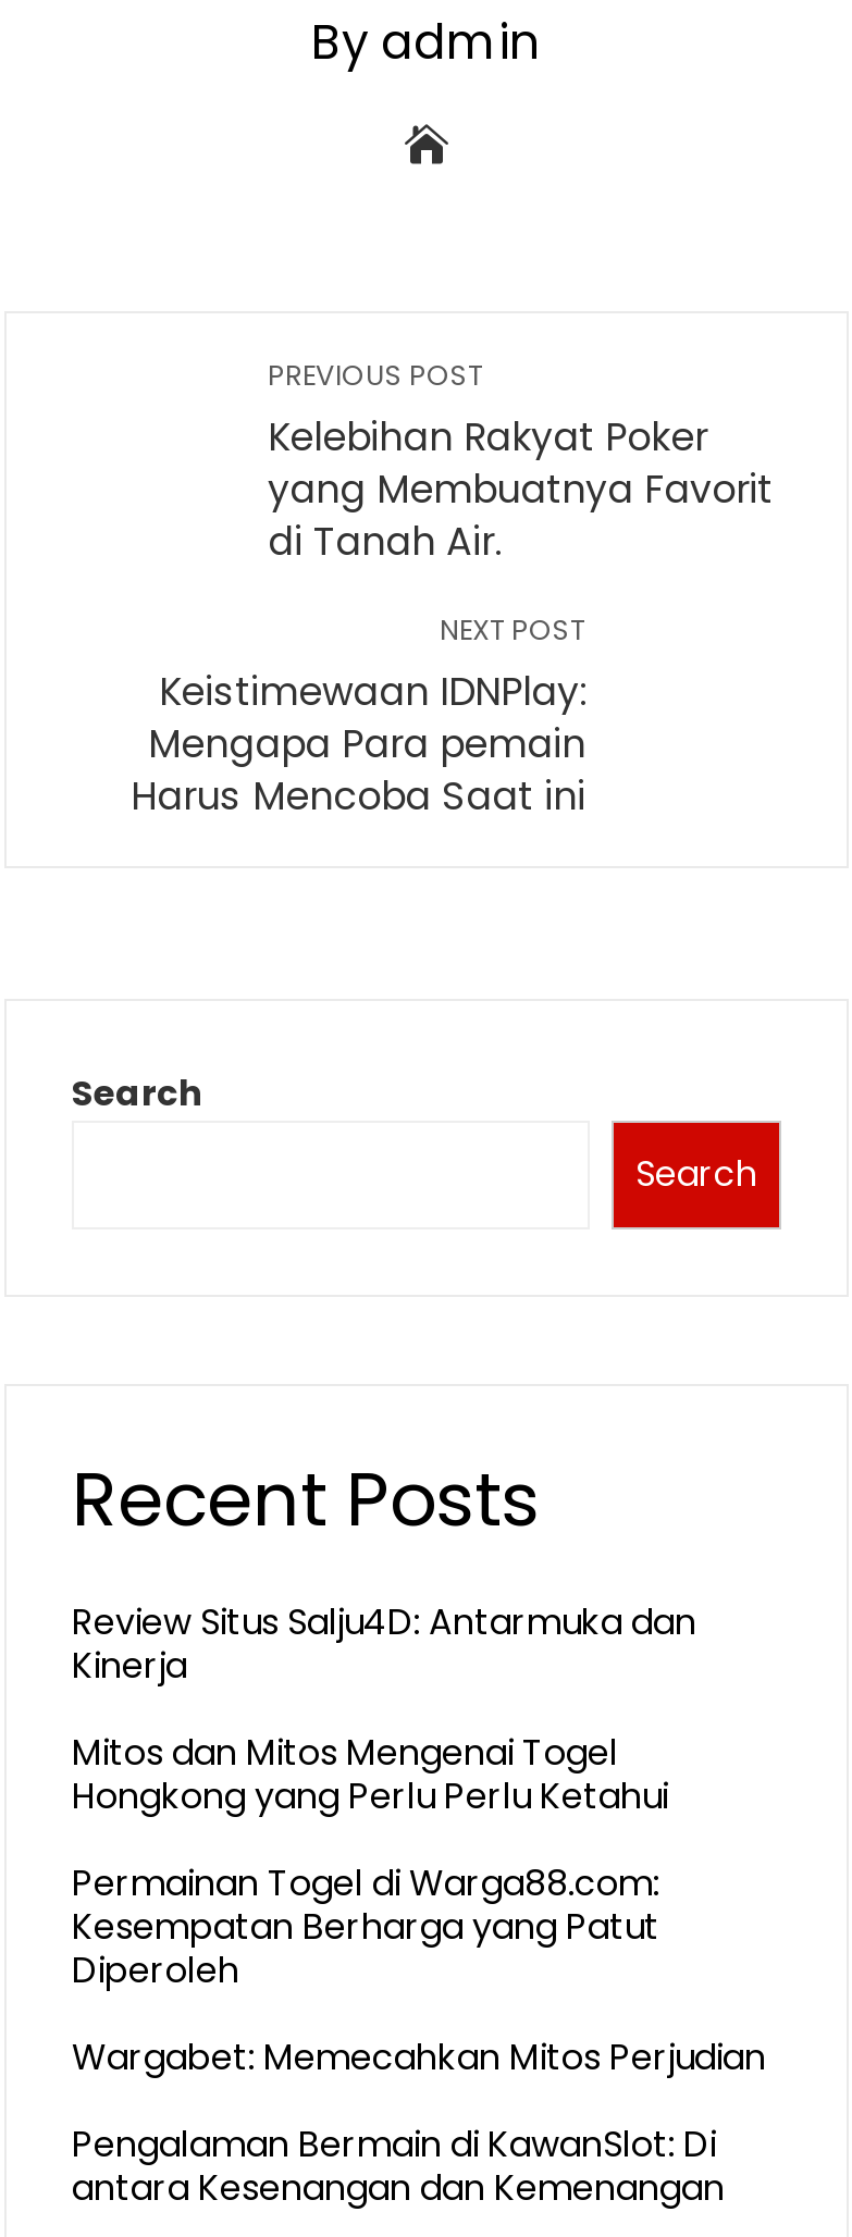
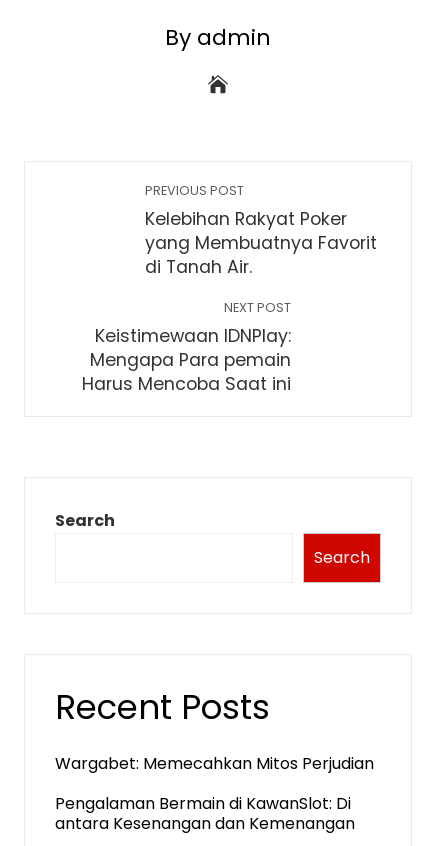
- Review Situs Salju4D: Antarmuka dan
- Kinerja
- Mitos dan Mitos Mengenai Togel
- Hongkong yang Perlu Perlu Ketahui
- Permainan Togel di Warga88.com:
- Kesempatan Berharga yang Patut
- Diperoleh
